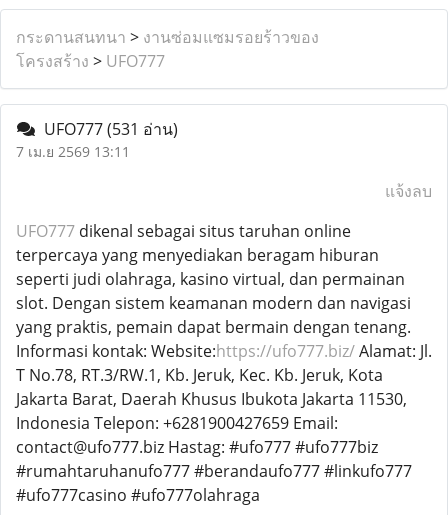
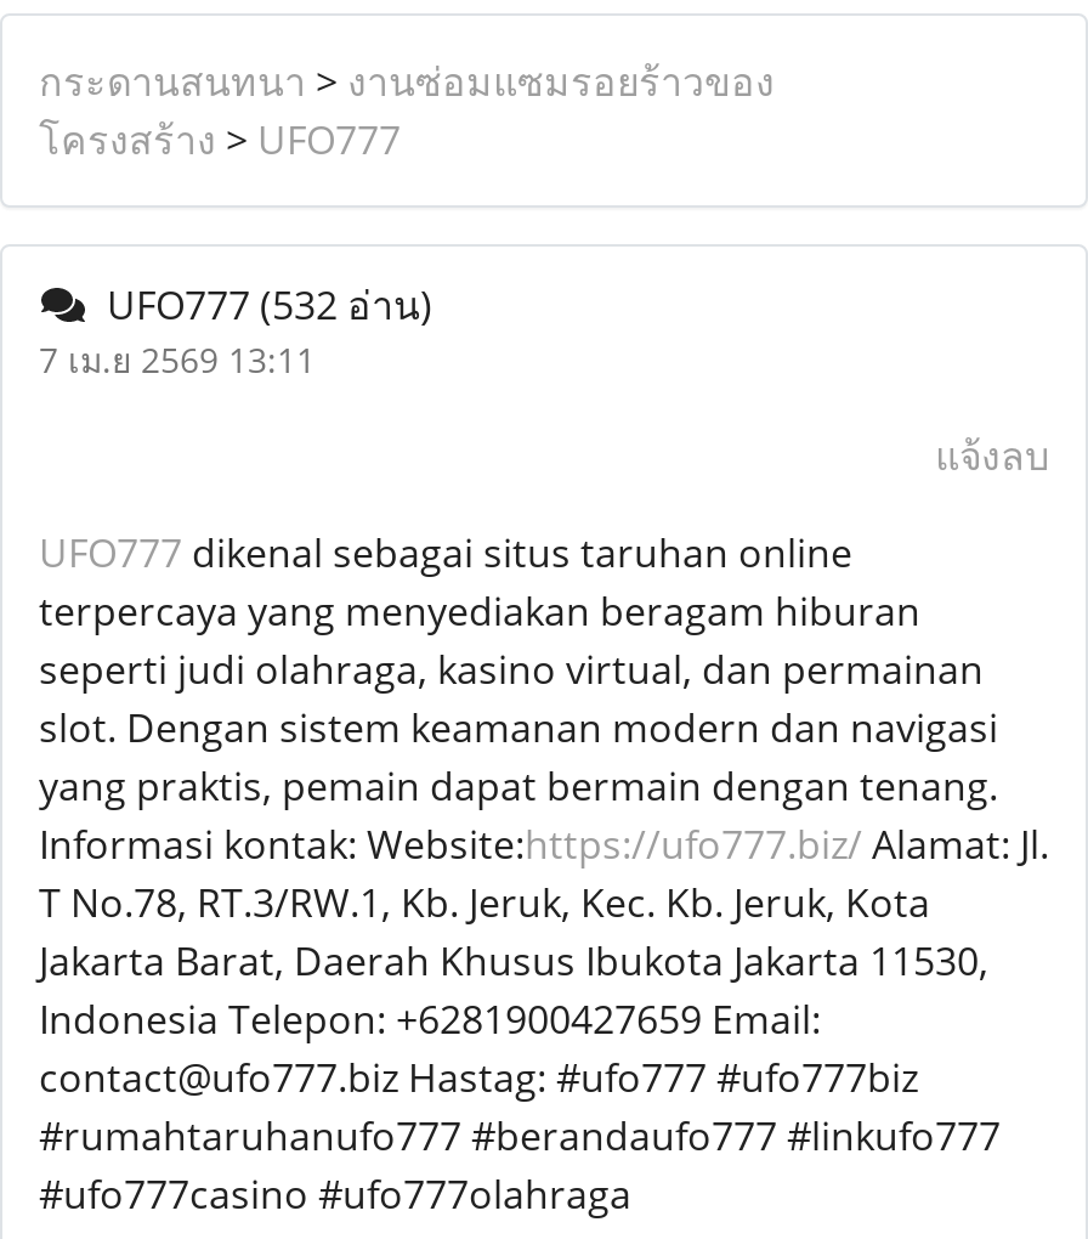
- UFO777 (531 อ่าน)
+ UFO777 (532 อ่าน)
